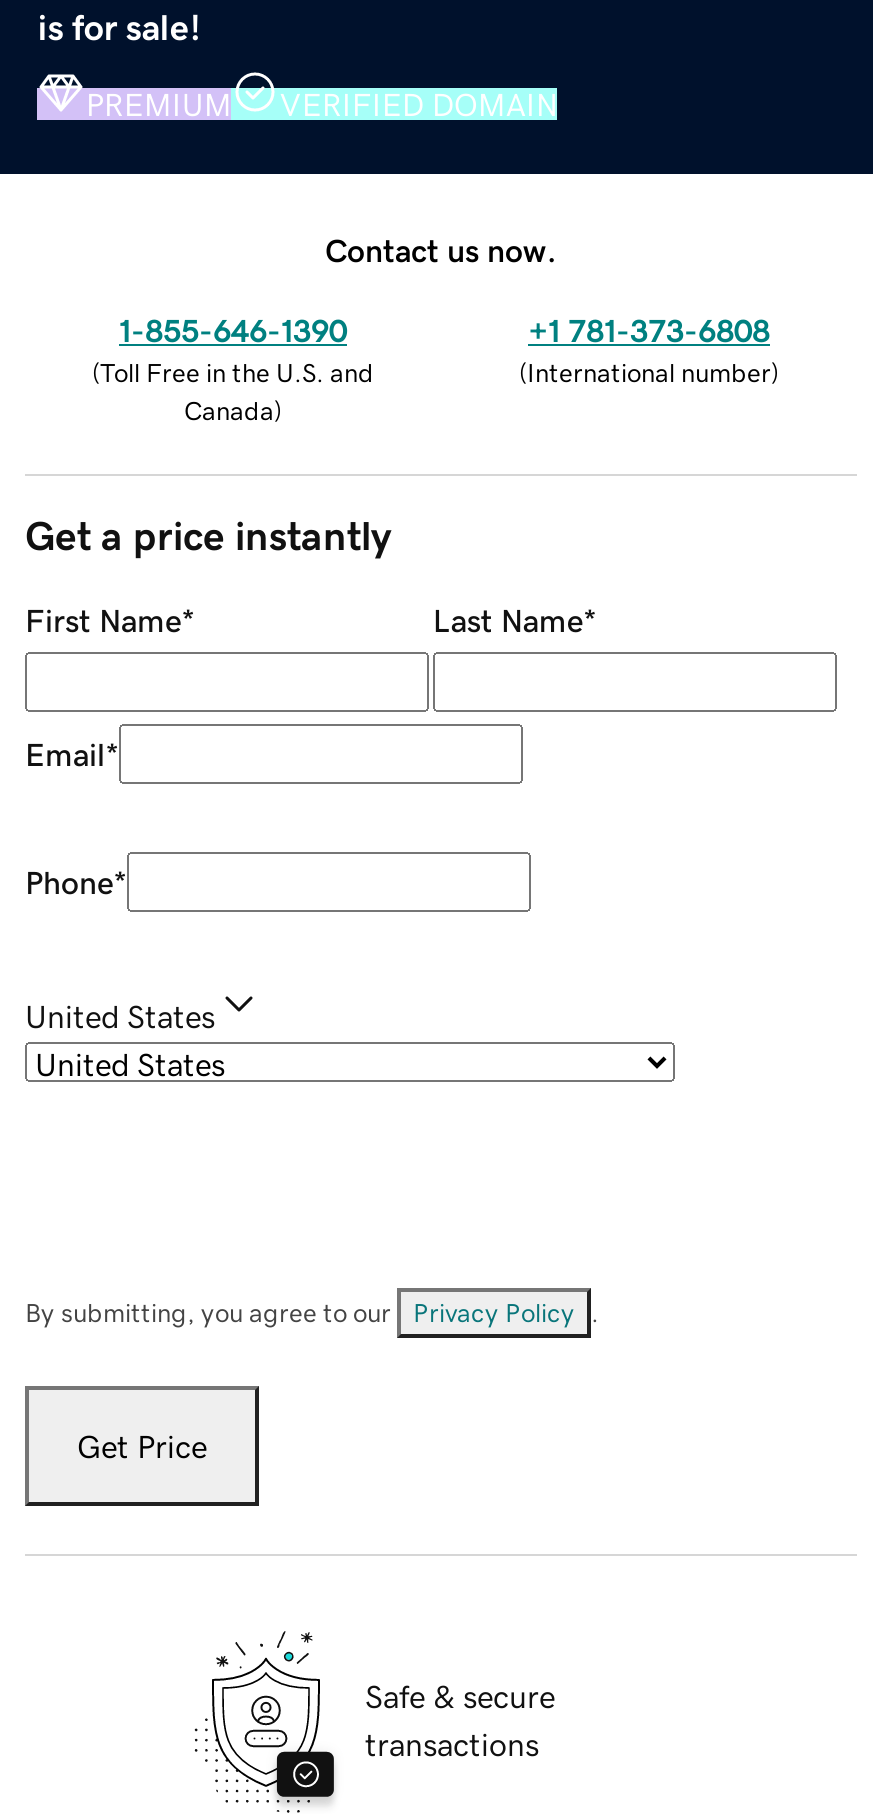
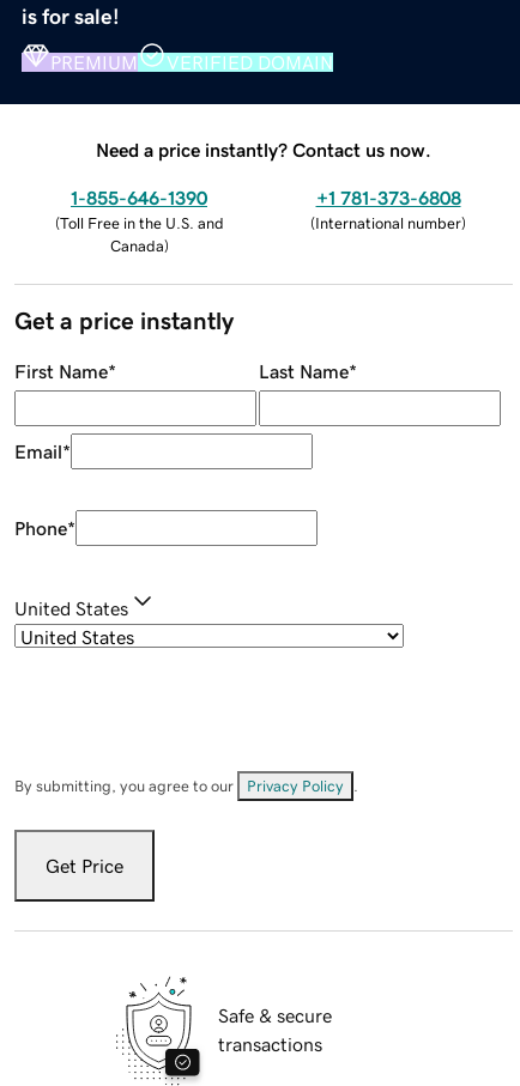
- Contact us now.
+ Need a price instantly? Contact us now.
